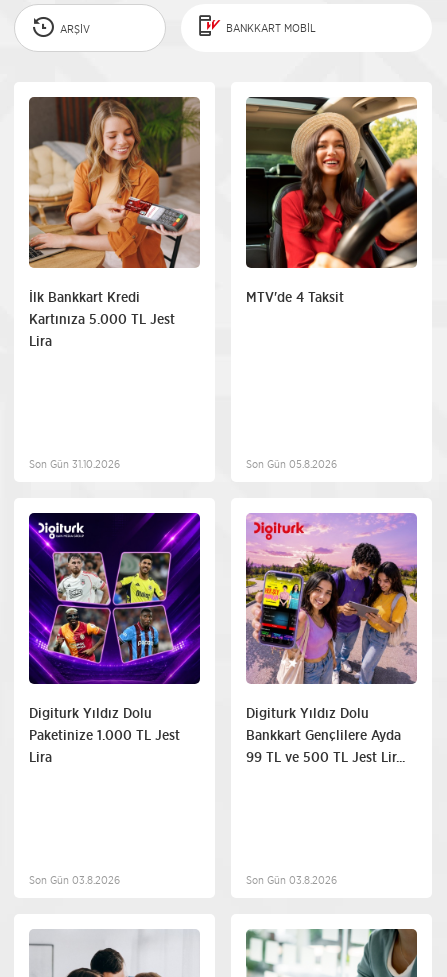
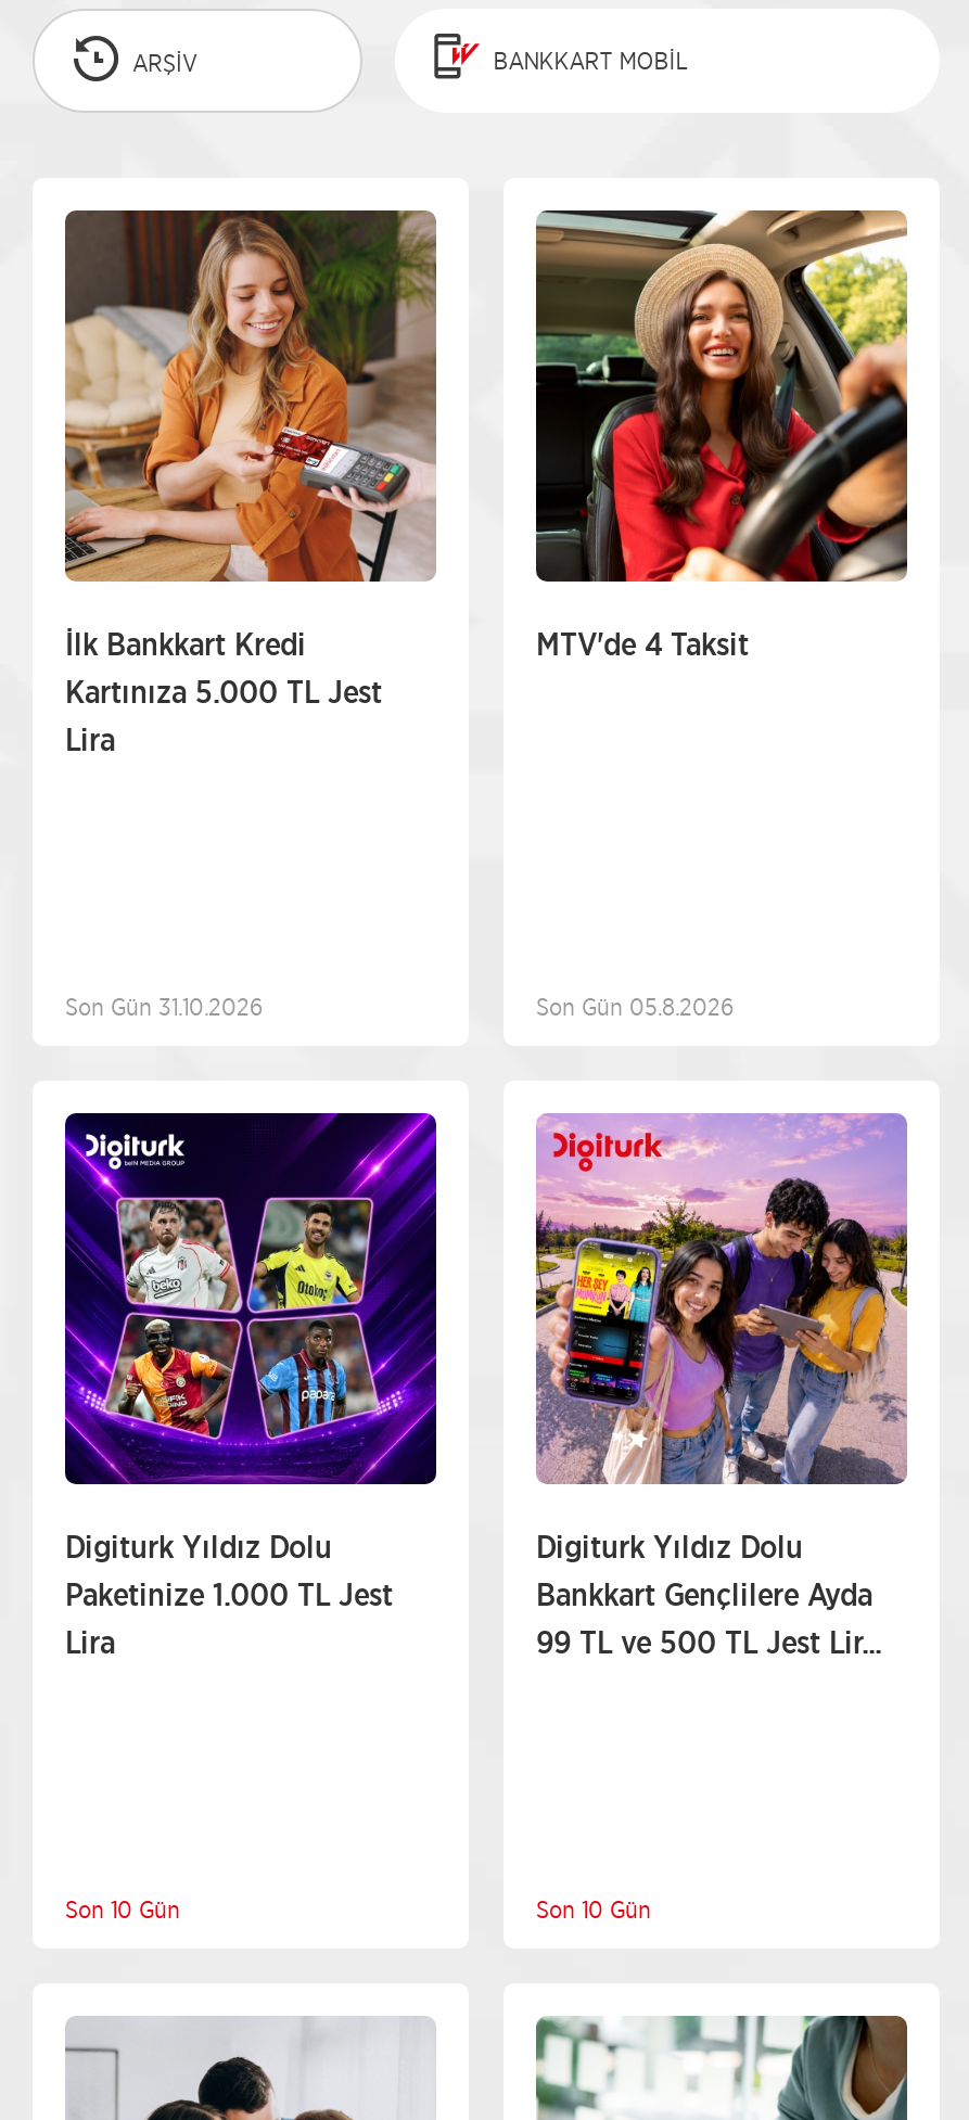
- Son Gün 03.8.2026
+ Son 10 Gün

- Son Gün 03.8.2026
+ Son 10 Gün
